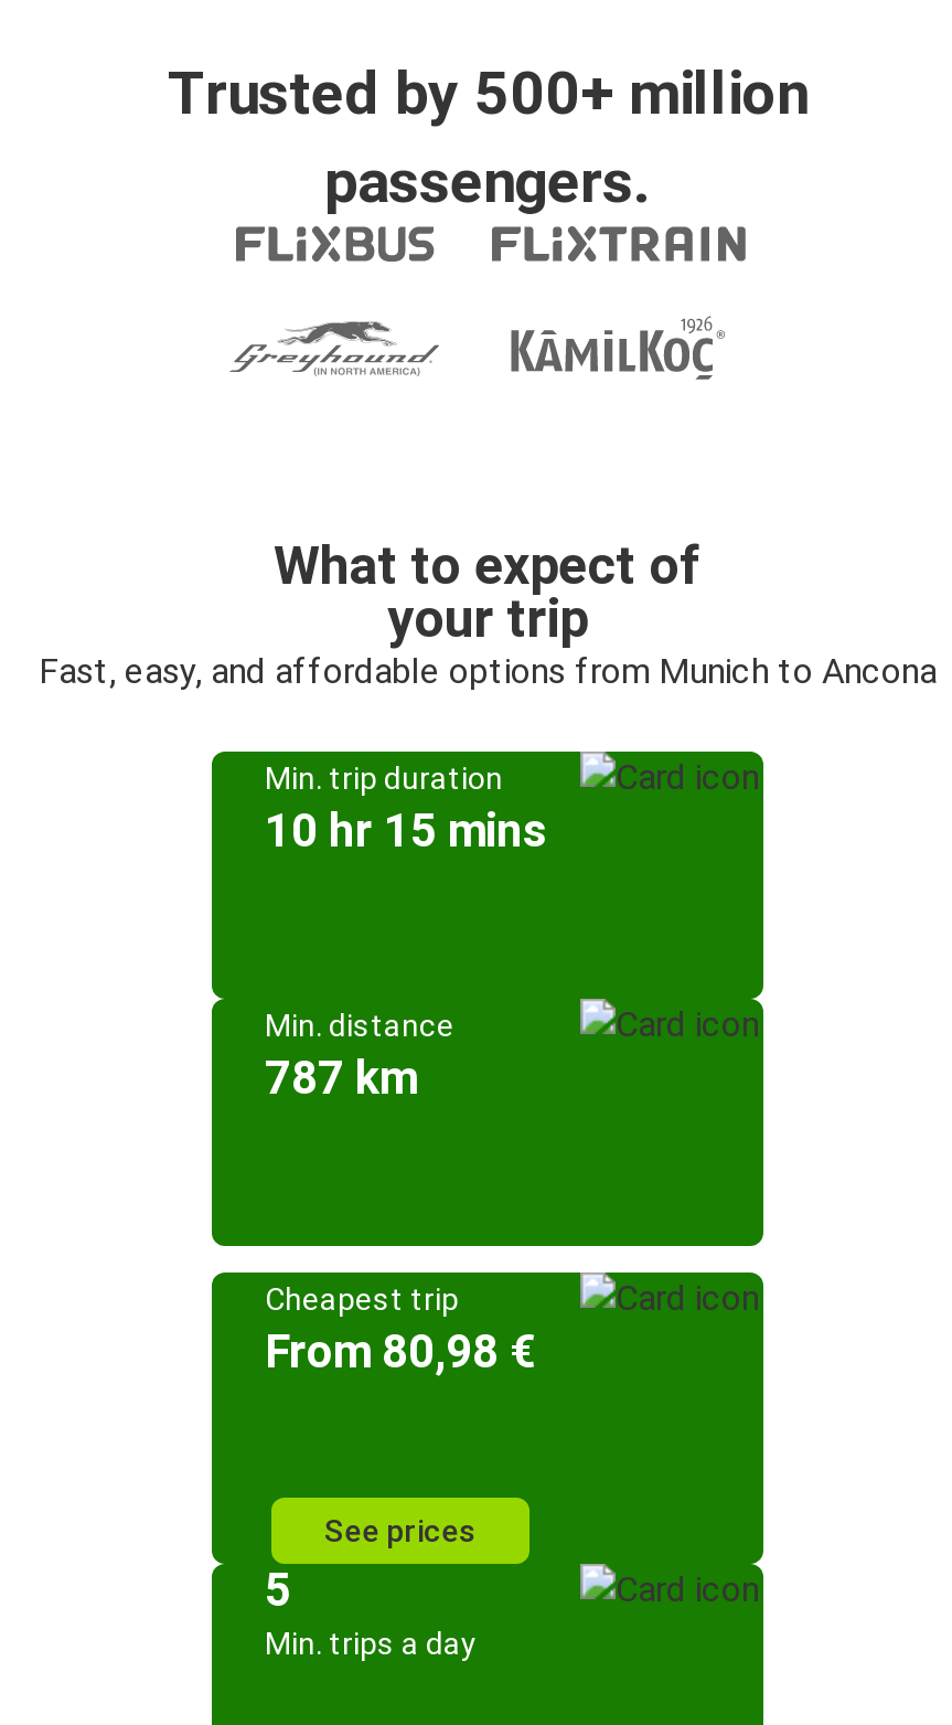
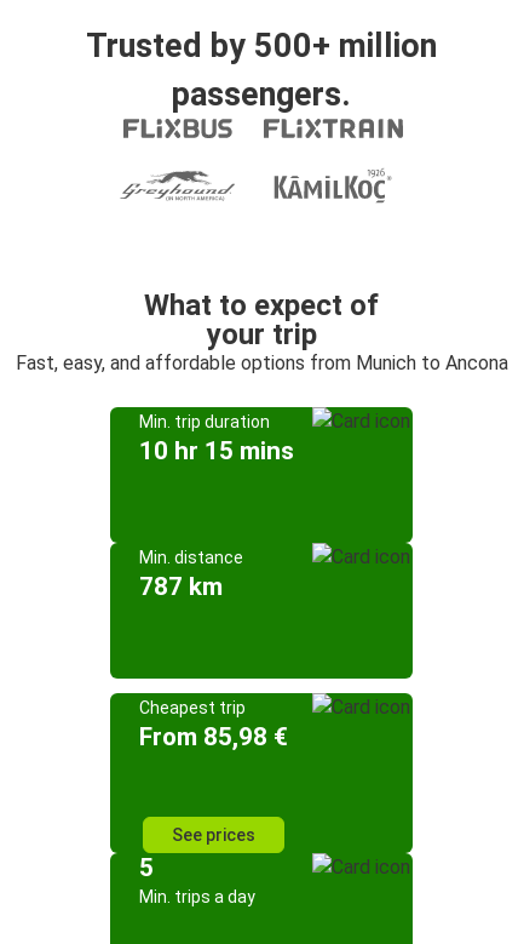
- From 80,98 €
+ From 85,98 €
